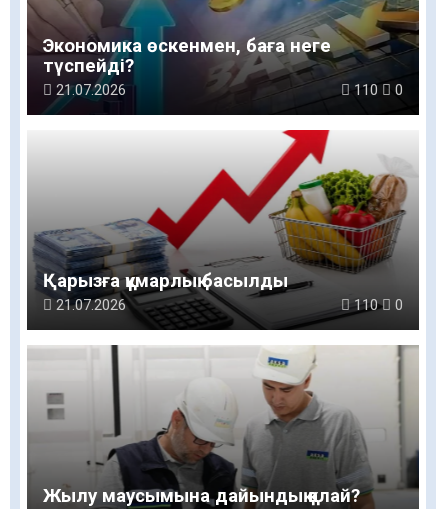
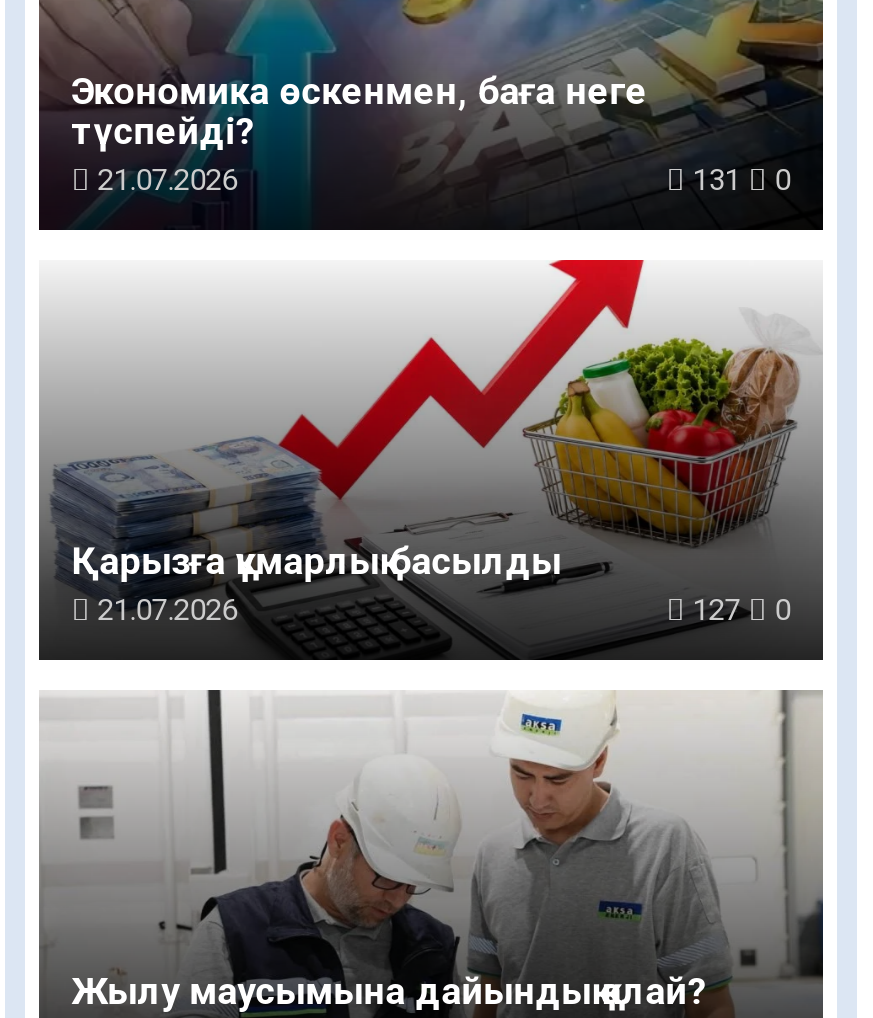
- 110 0
+ 131 0

- 110 0
+ 127 0
